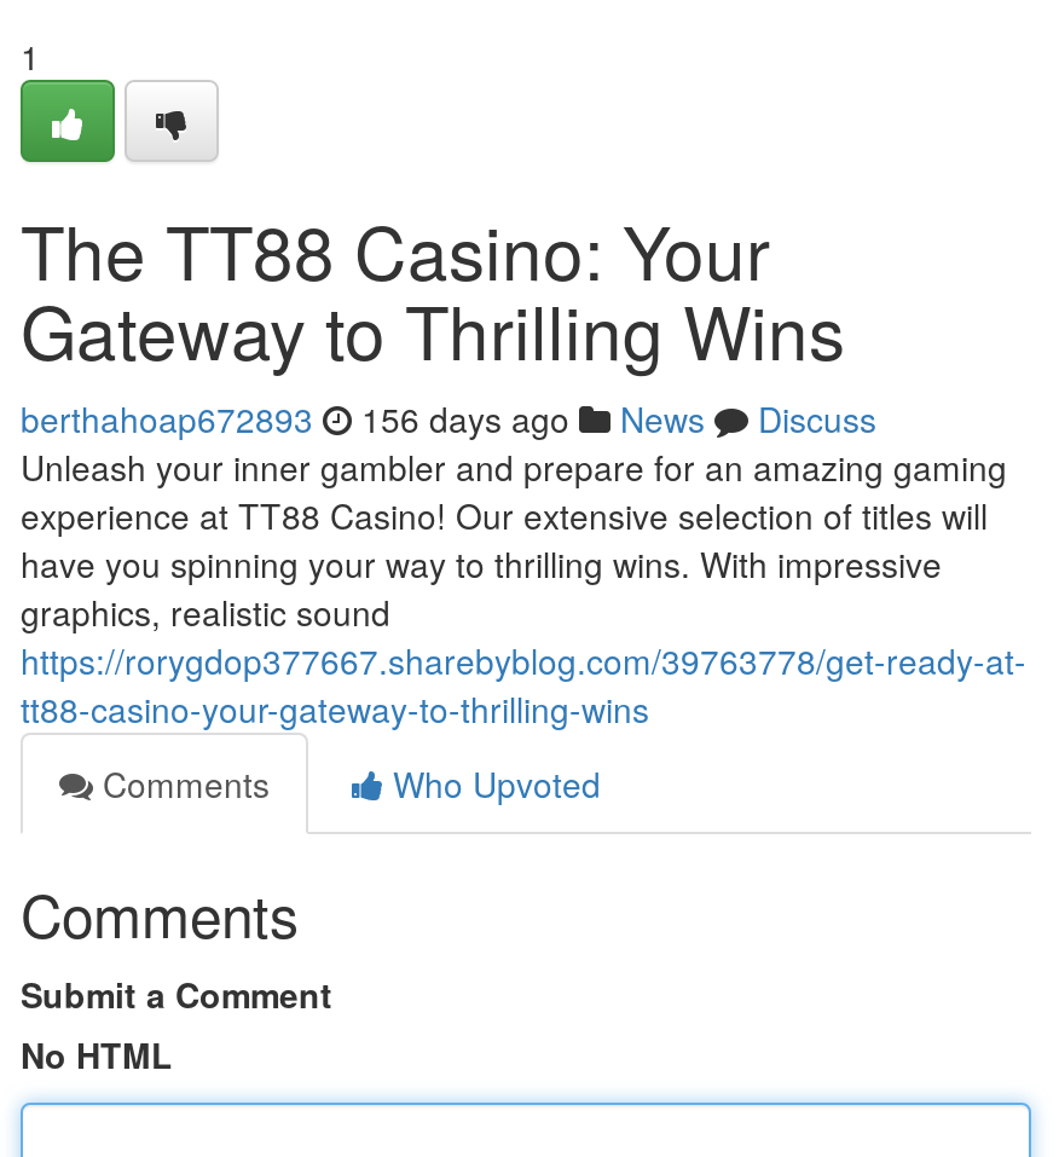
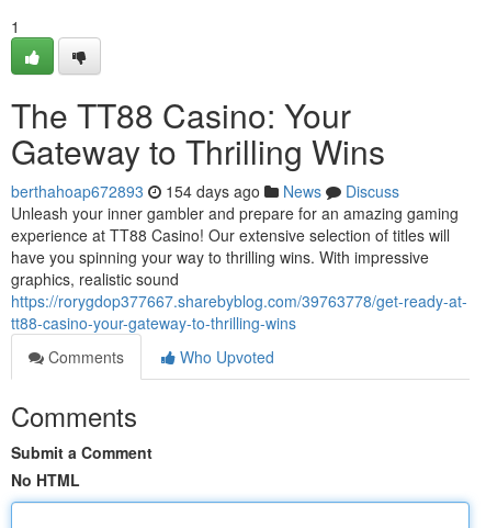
- berthahoap672893 156 days ago News Discuss
+ berthahoap672893 154 days ago News Discuss
